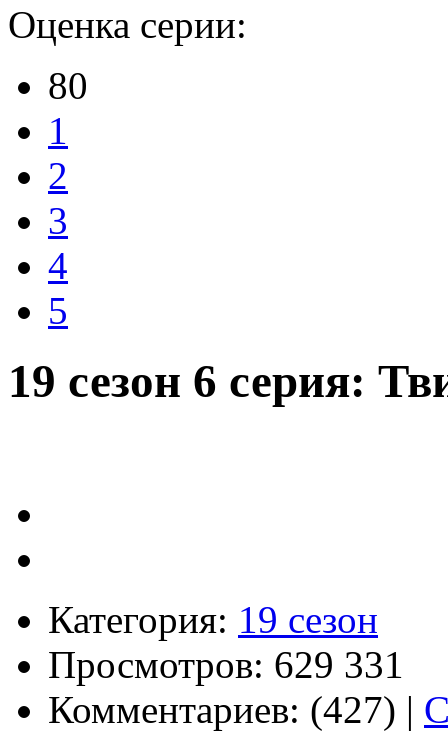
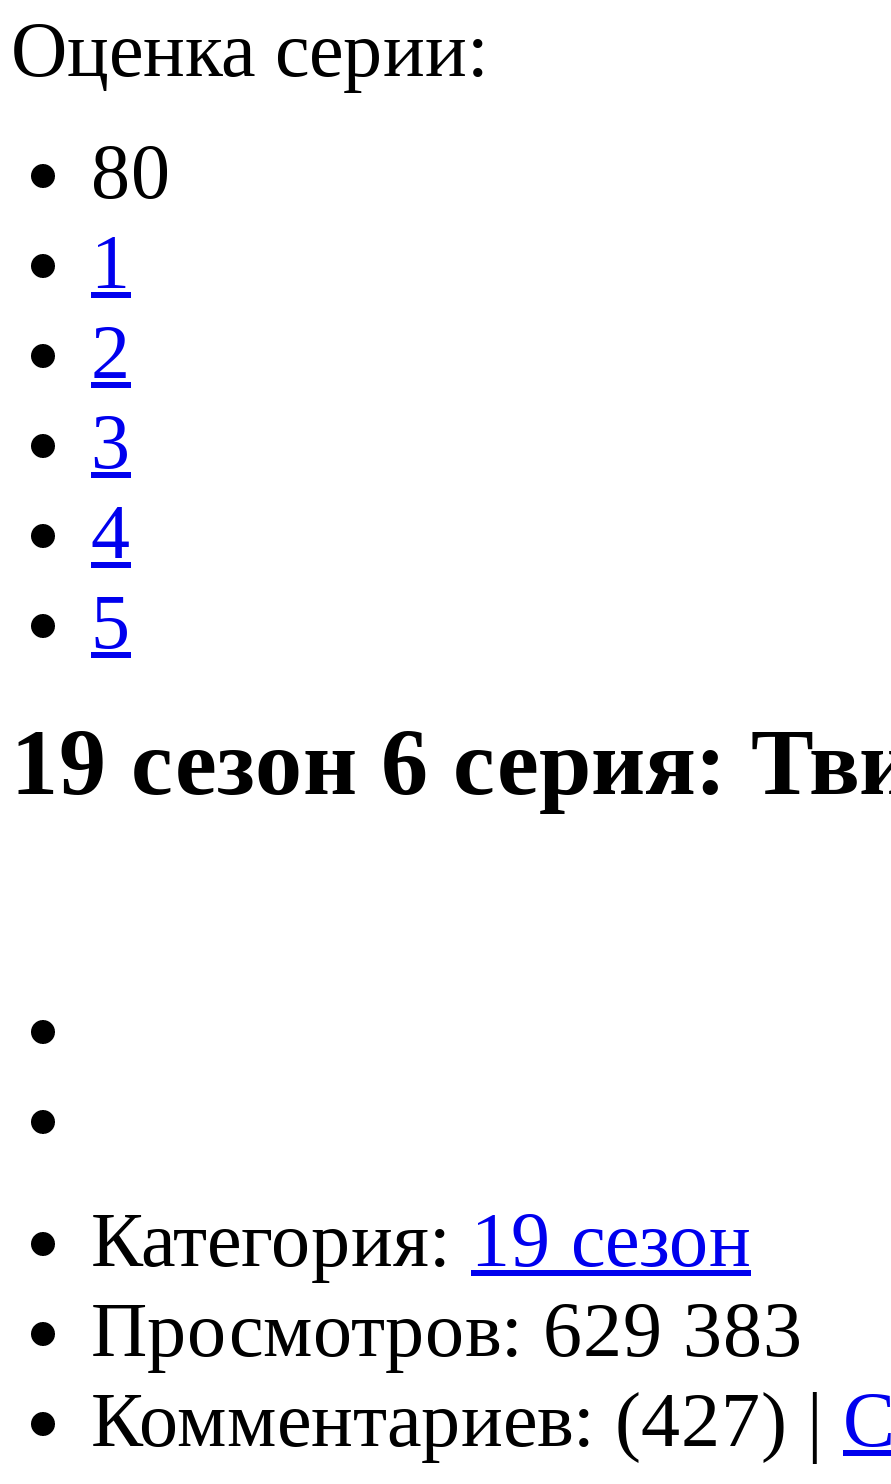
- Просмотров: 629 331
+ Просмотров: 629 383
